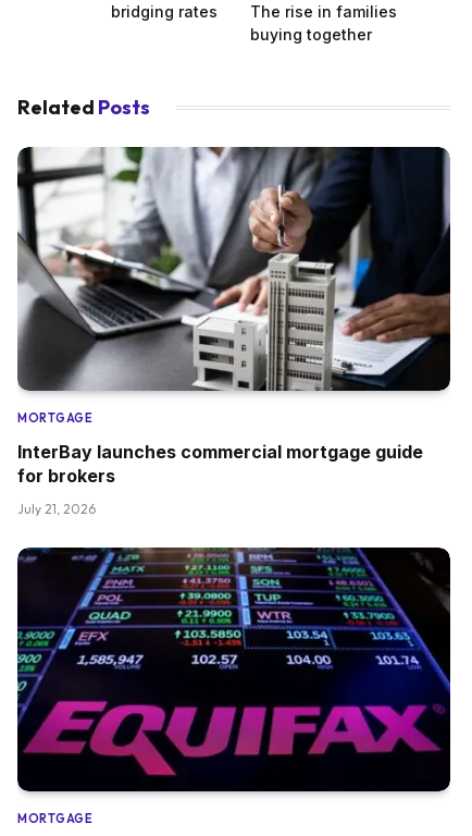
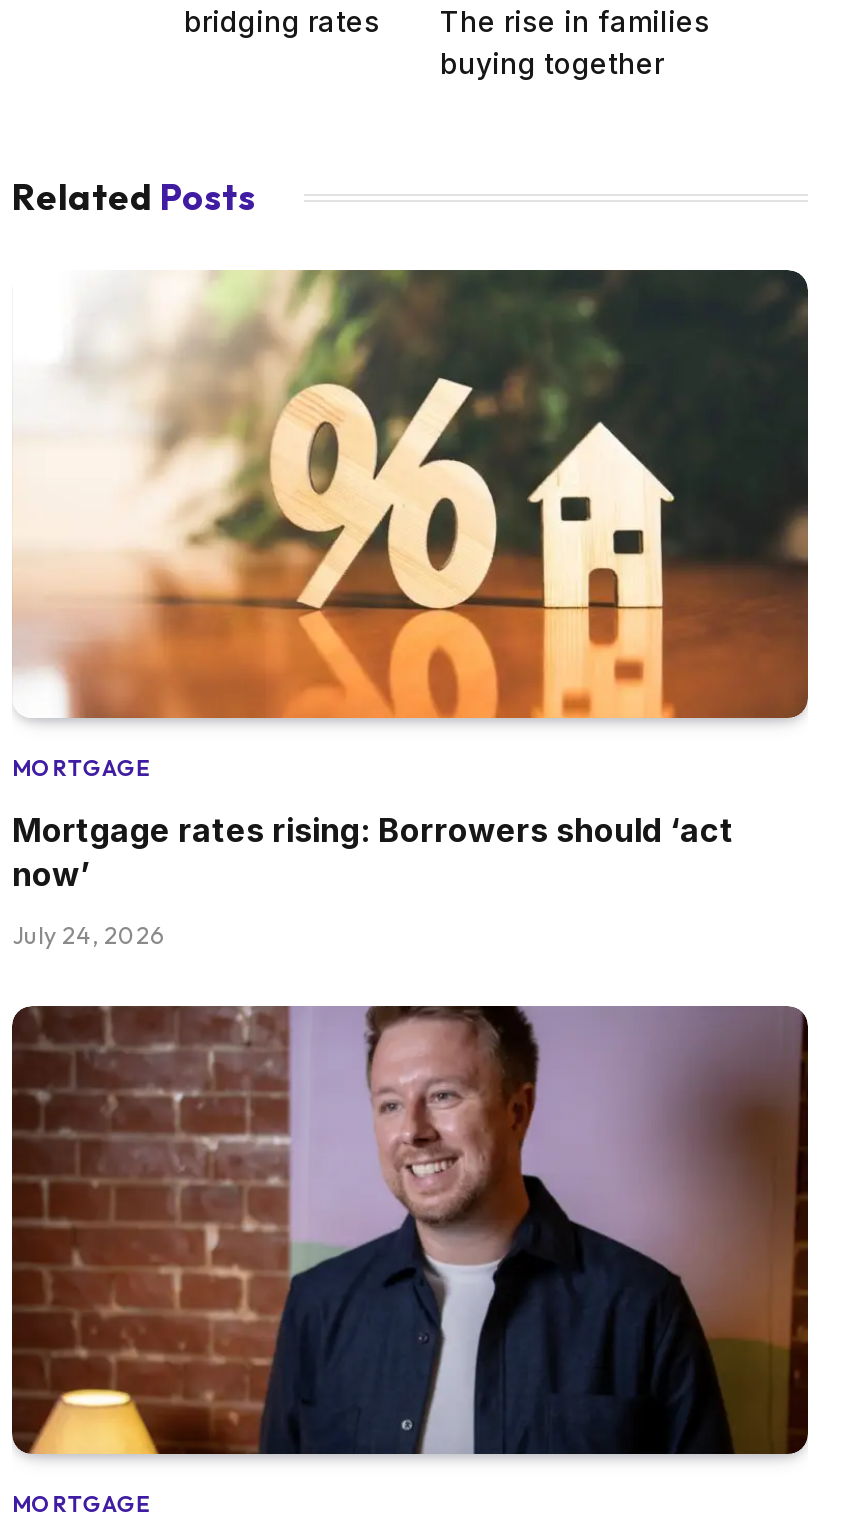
- [image]
+ [image]

- InterBay launches commercial mortgage guide
- for brokers
+ Mortgage rates rising: Borrowers should ‘act
+ now’

- July 21, 2026
+ July 24, 2026

- [image]
+ [image]
